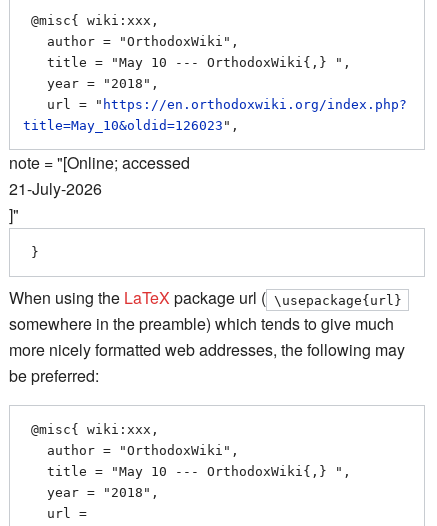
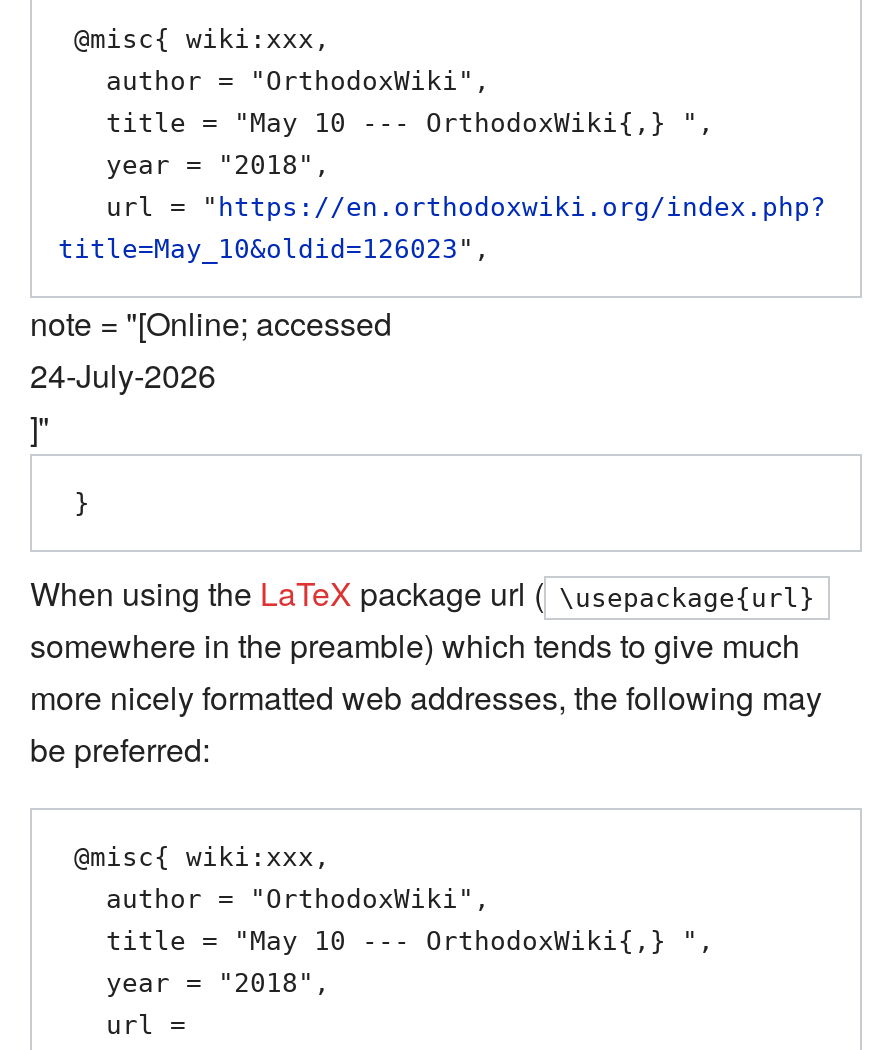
- 21-July-2026
+ 24-July-2026
